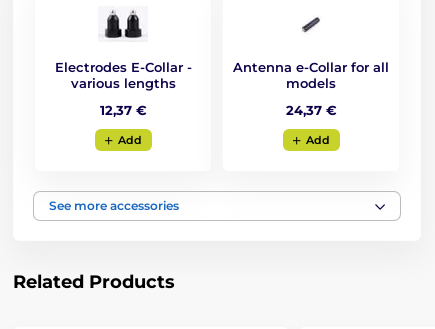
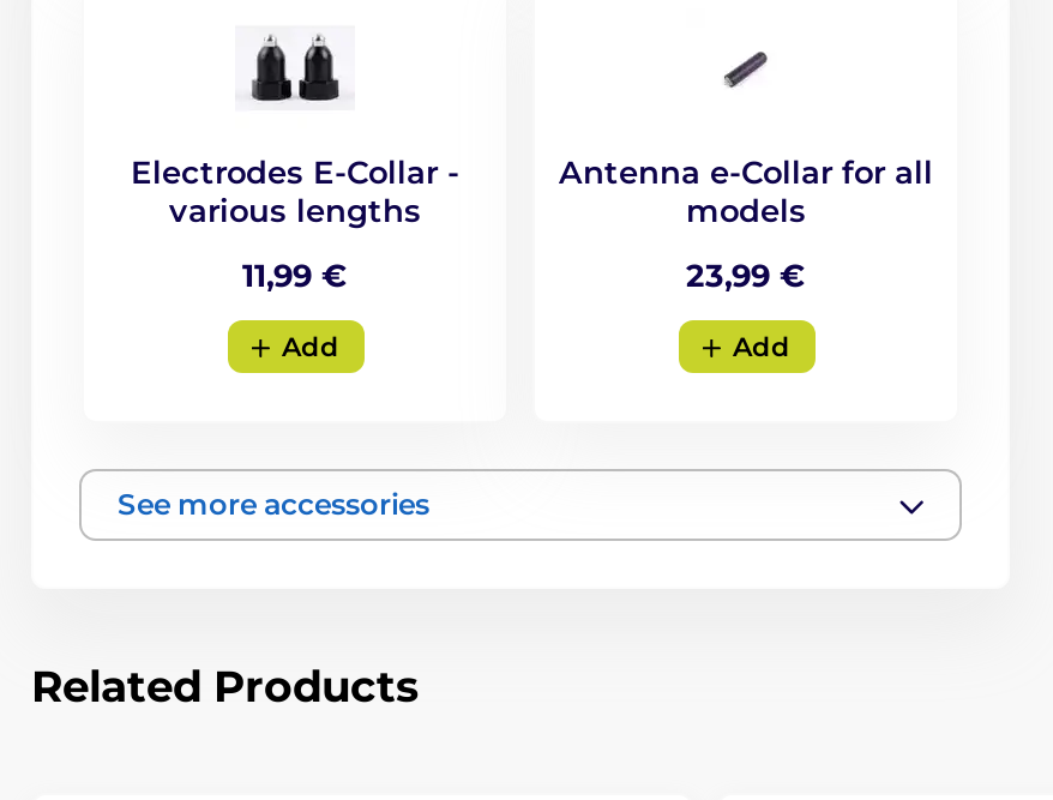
- 12,37 €
+ 11,99 €

- 24,37 €
+ 23,99 €
